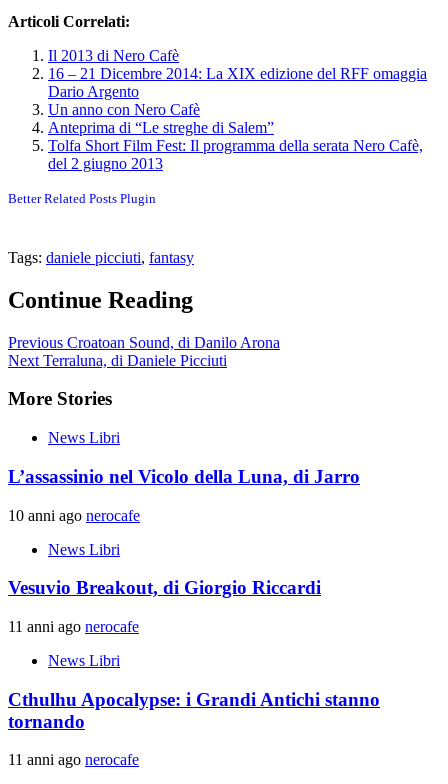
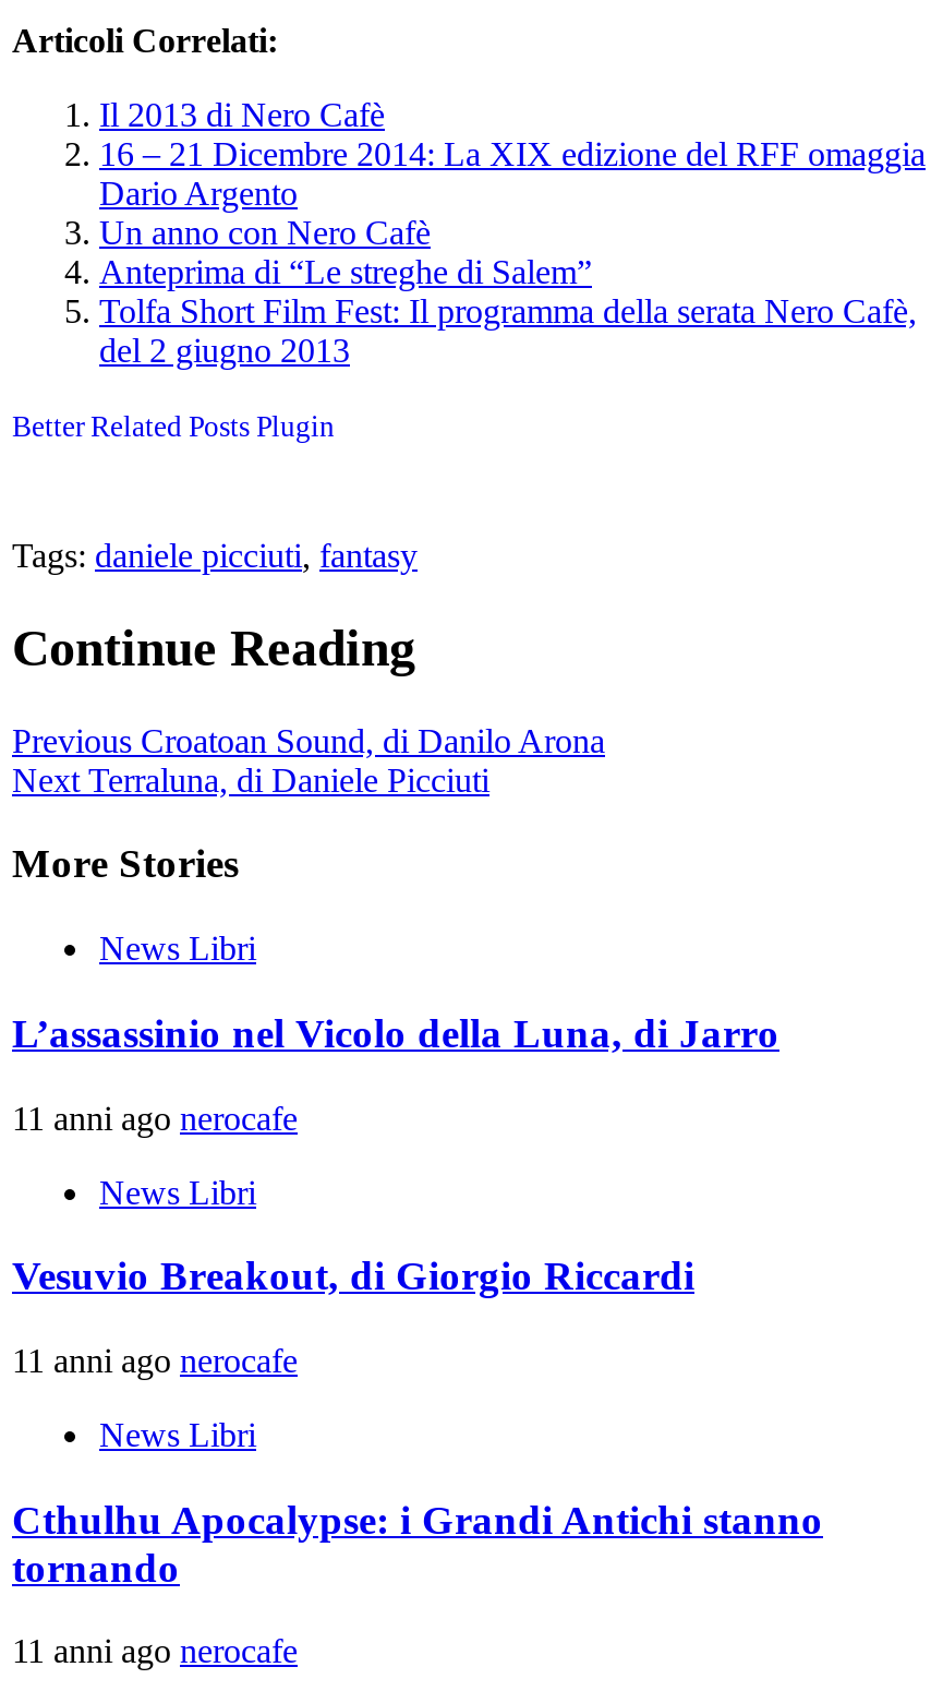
- 10 anni ago nerocafe
+ 11 anni ago nerocafe
